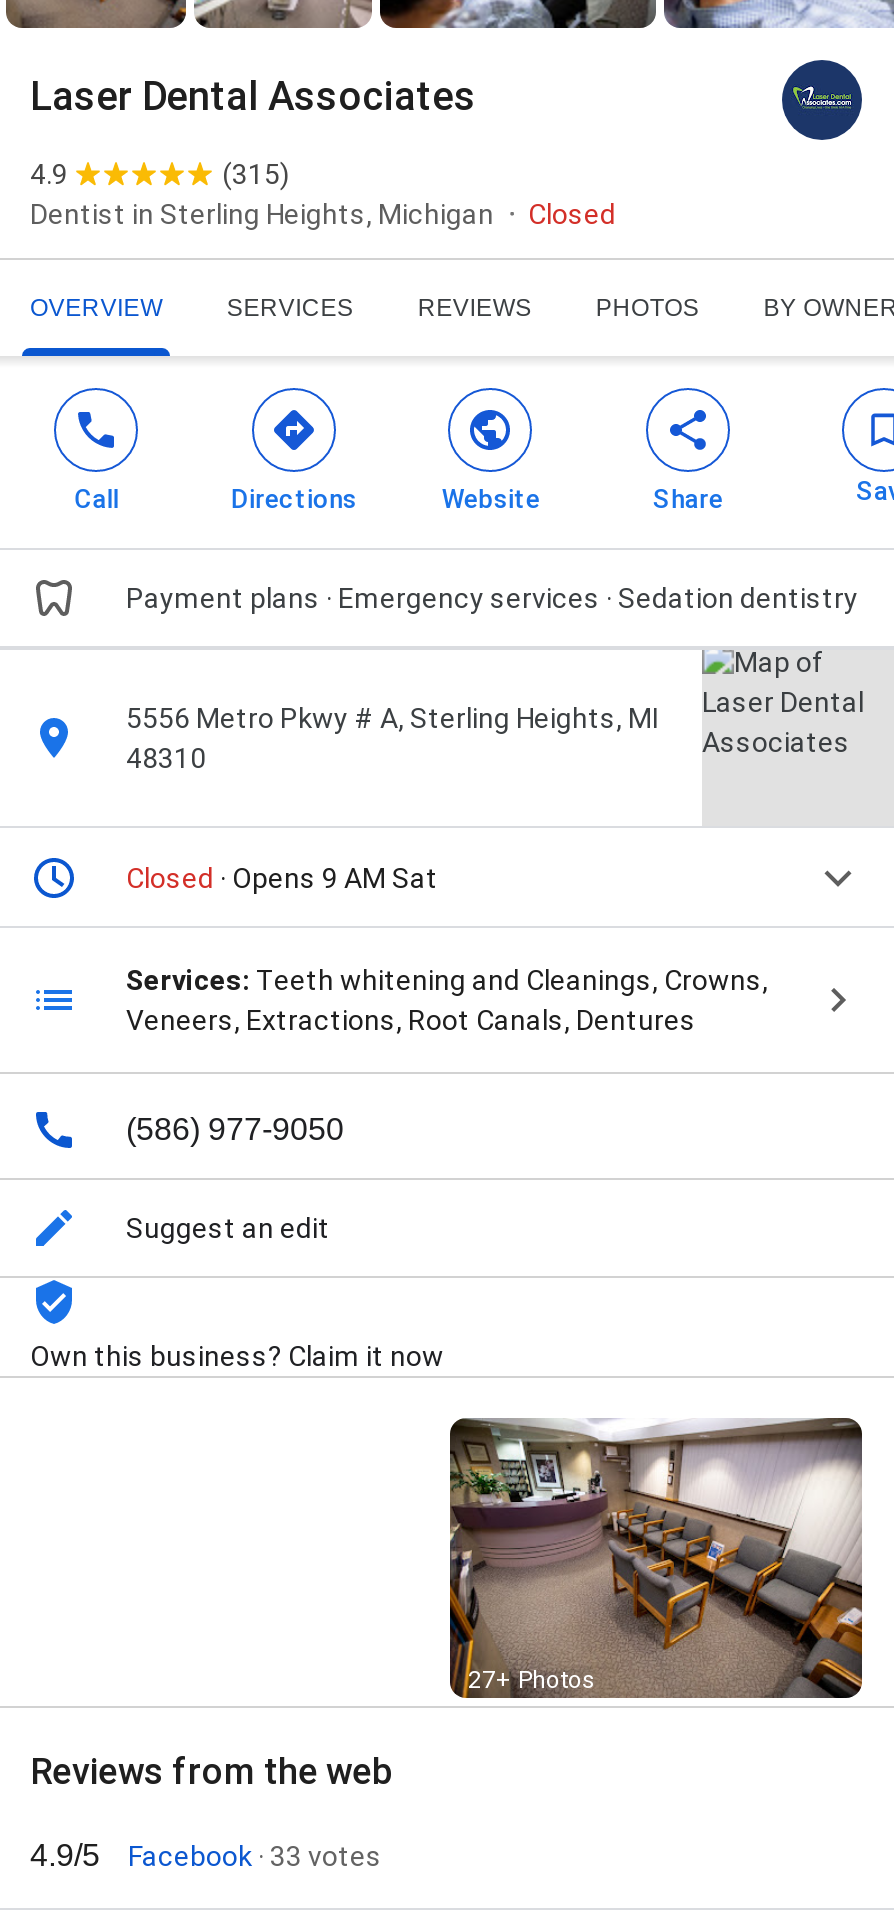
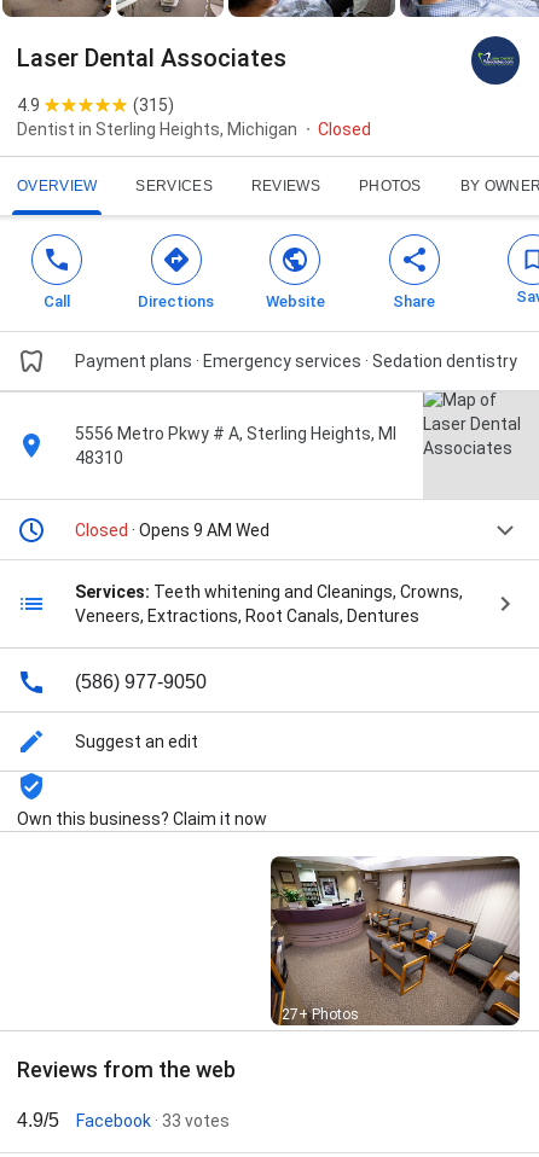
- Closed · Opens 9 AM Sat
+ Closed · Opens 9 AM Wed
